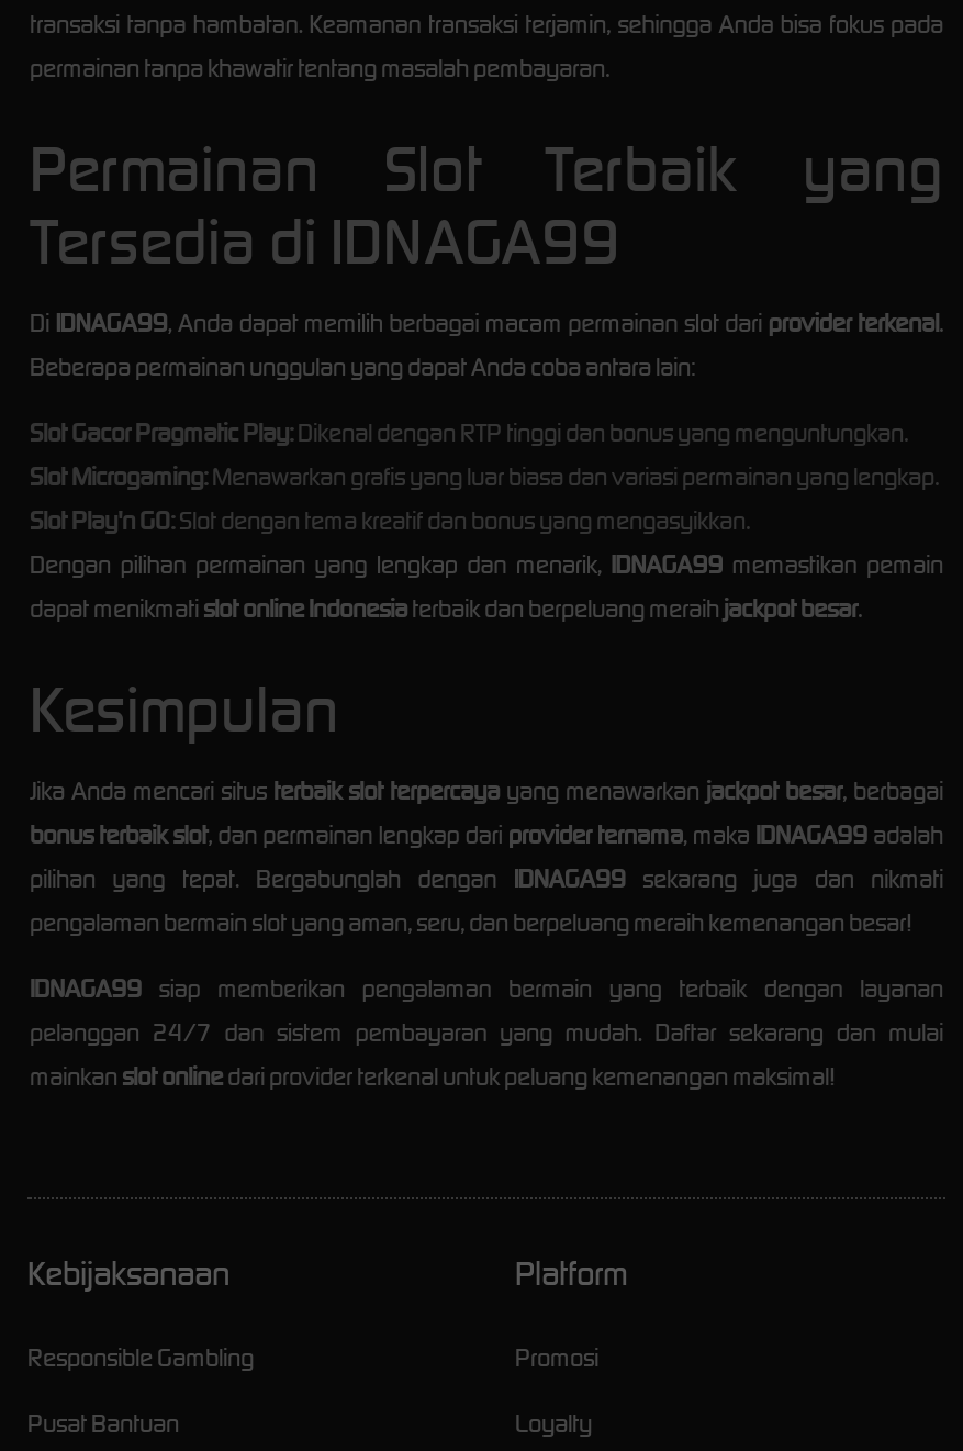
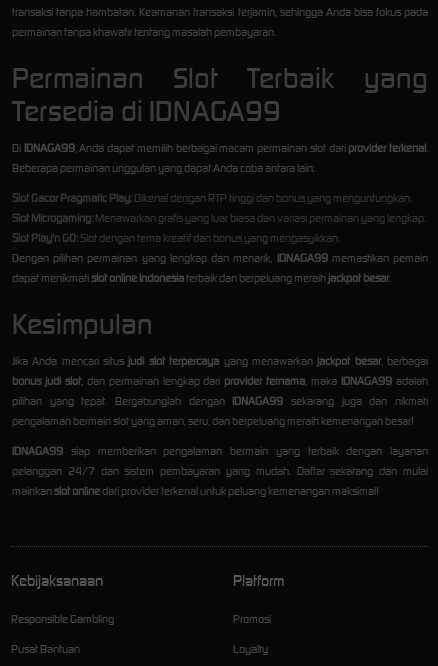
- Jika Anda mencari situs terbaik slot terpercaya yang menawarkan jackpot besar, berbagai
+ Jika Anda mencari situs judi slot terpercaya yang menawarkan jackpot besar, berbagai

- bonus terbaik slot, dan permainan lengkap dari provider ternama, maka IDNAGA99 adalah
+ bonus judi slot, dan permainan lengkap dari provider ternama, maka IDNAGA99 adalah
